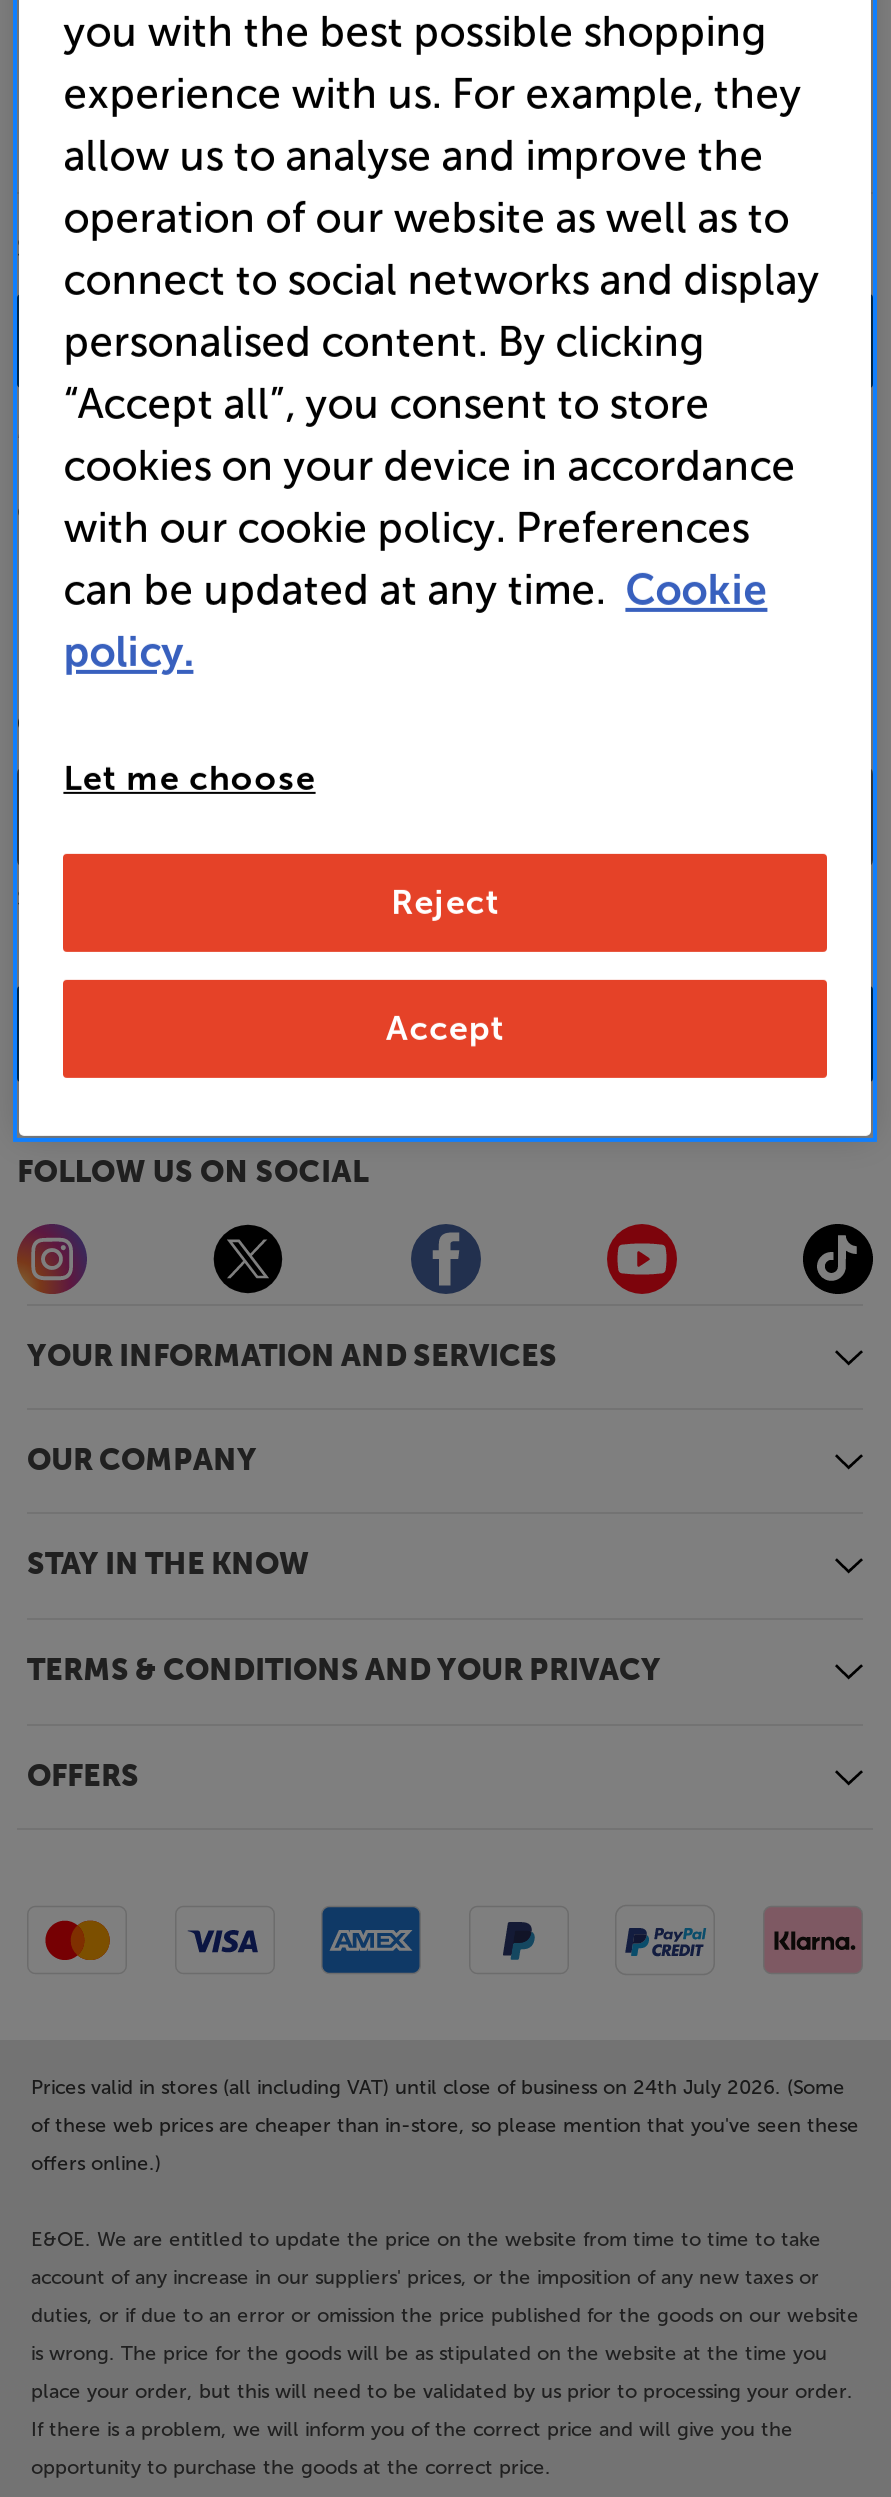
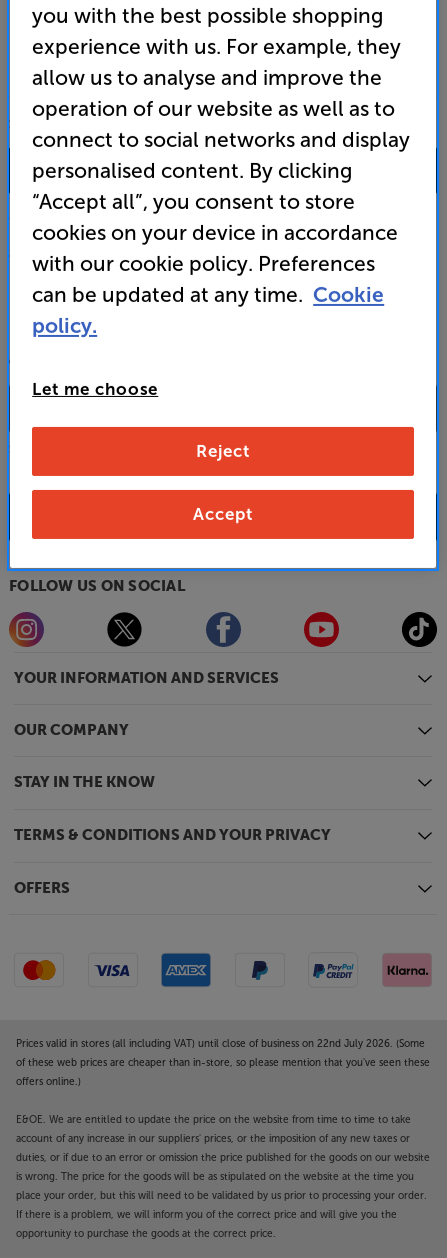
- Prices valid in stores (all including VAT) until close of business on 24th July 2026. (Some
+ Prices valid in stores (all including VAT) until close of business on 22nd July 2026. (Some
